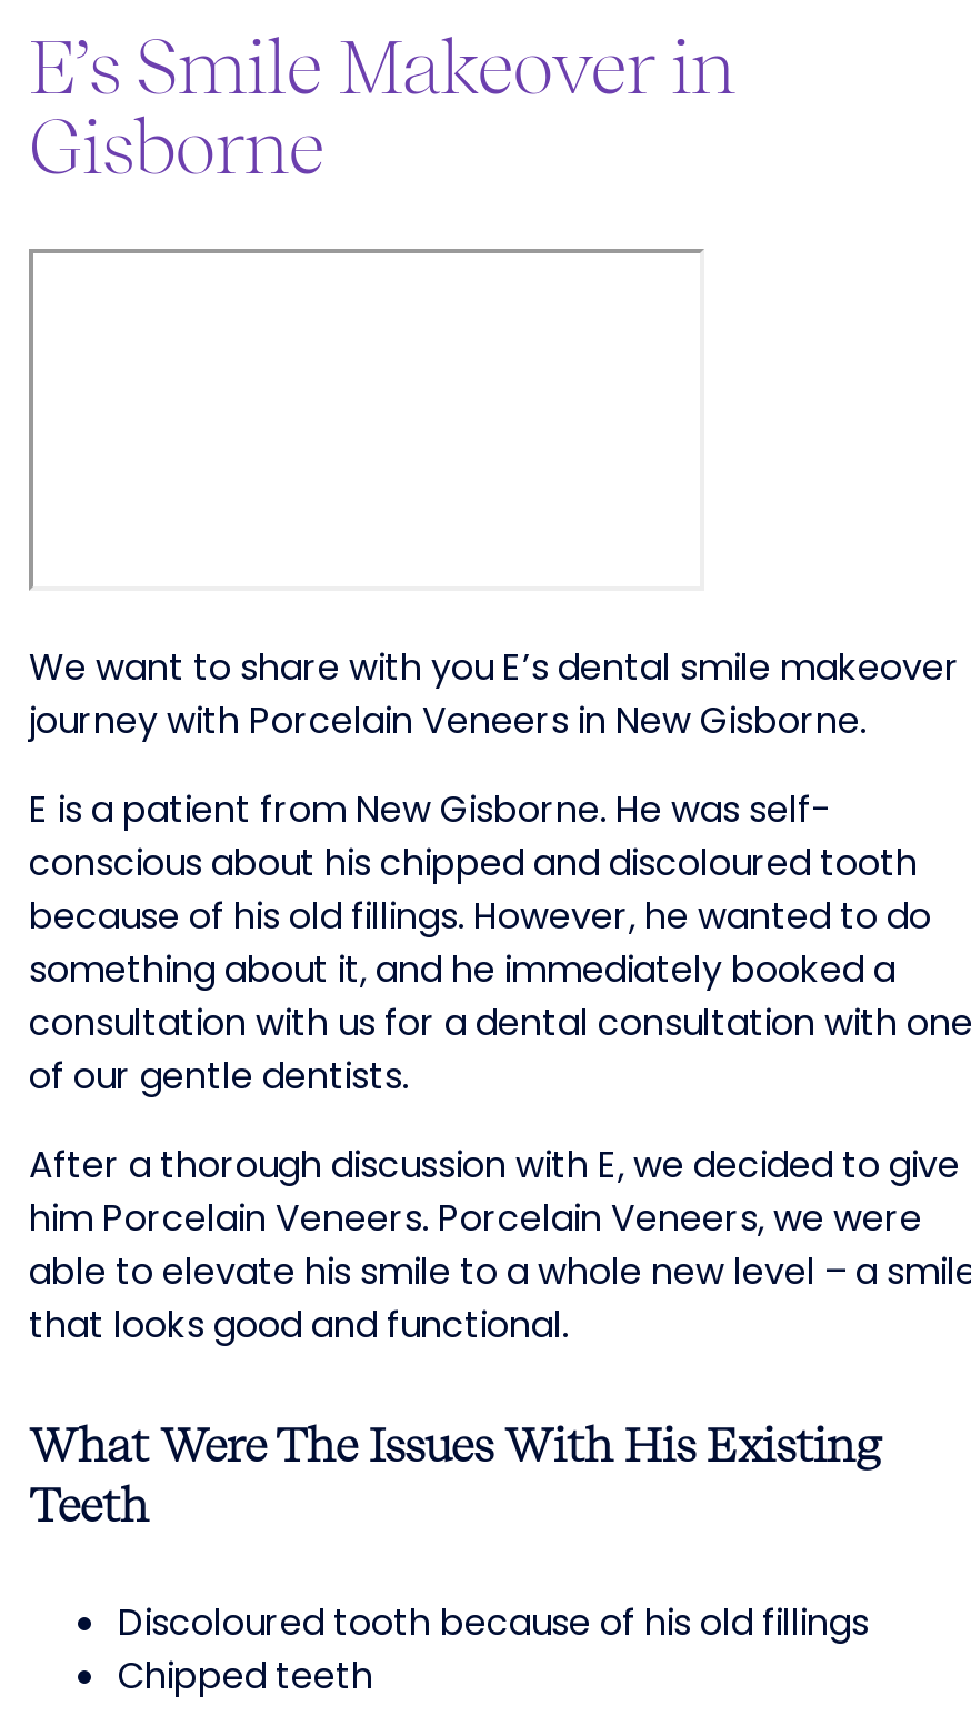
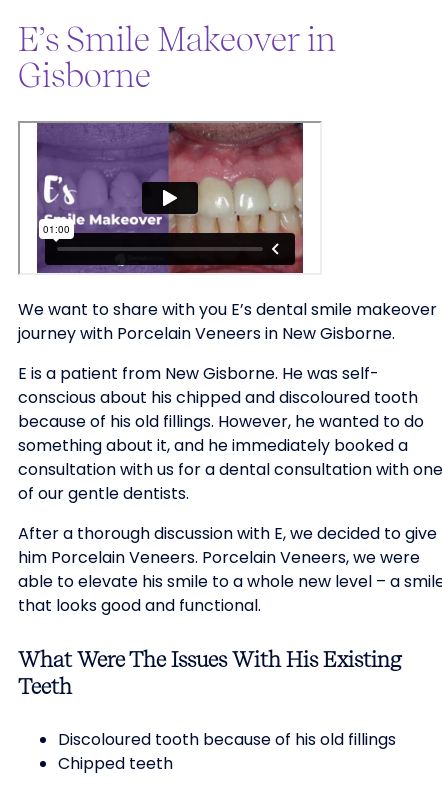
+ [image]
